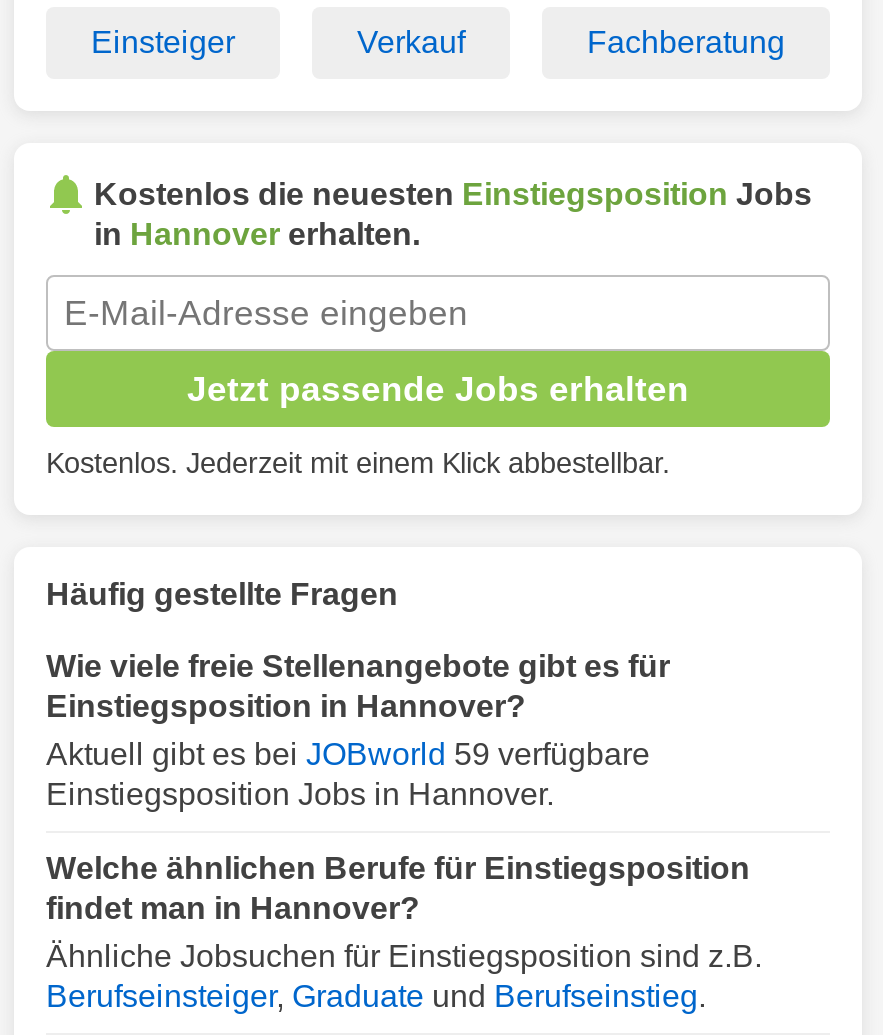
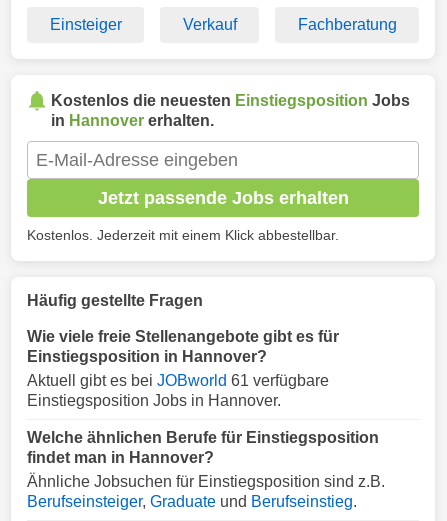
- Aktuell gibt es bei JOBworld 59 verfügbare
+ Aktuell gibt es bei JOBworld 61 verfügbare
